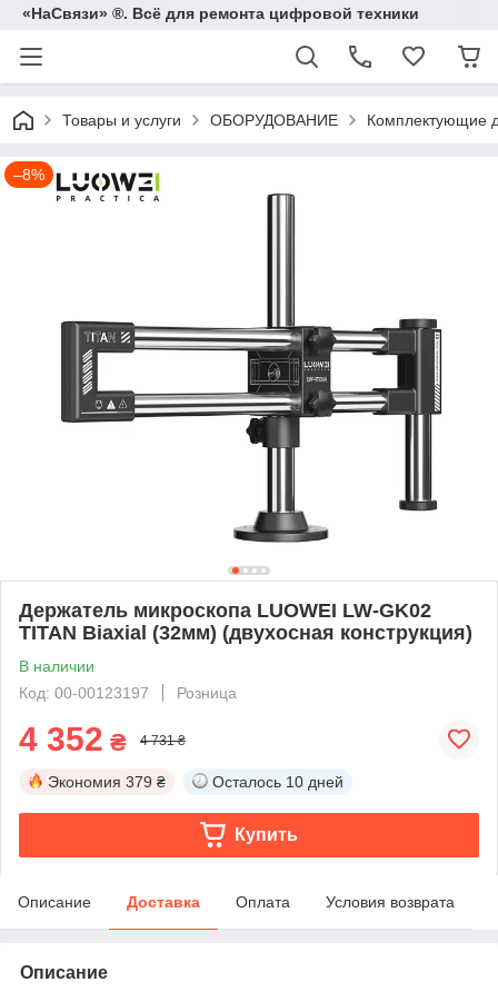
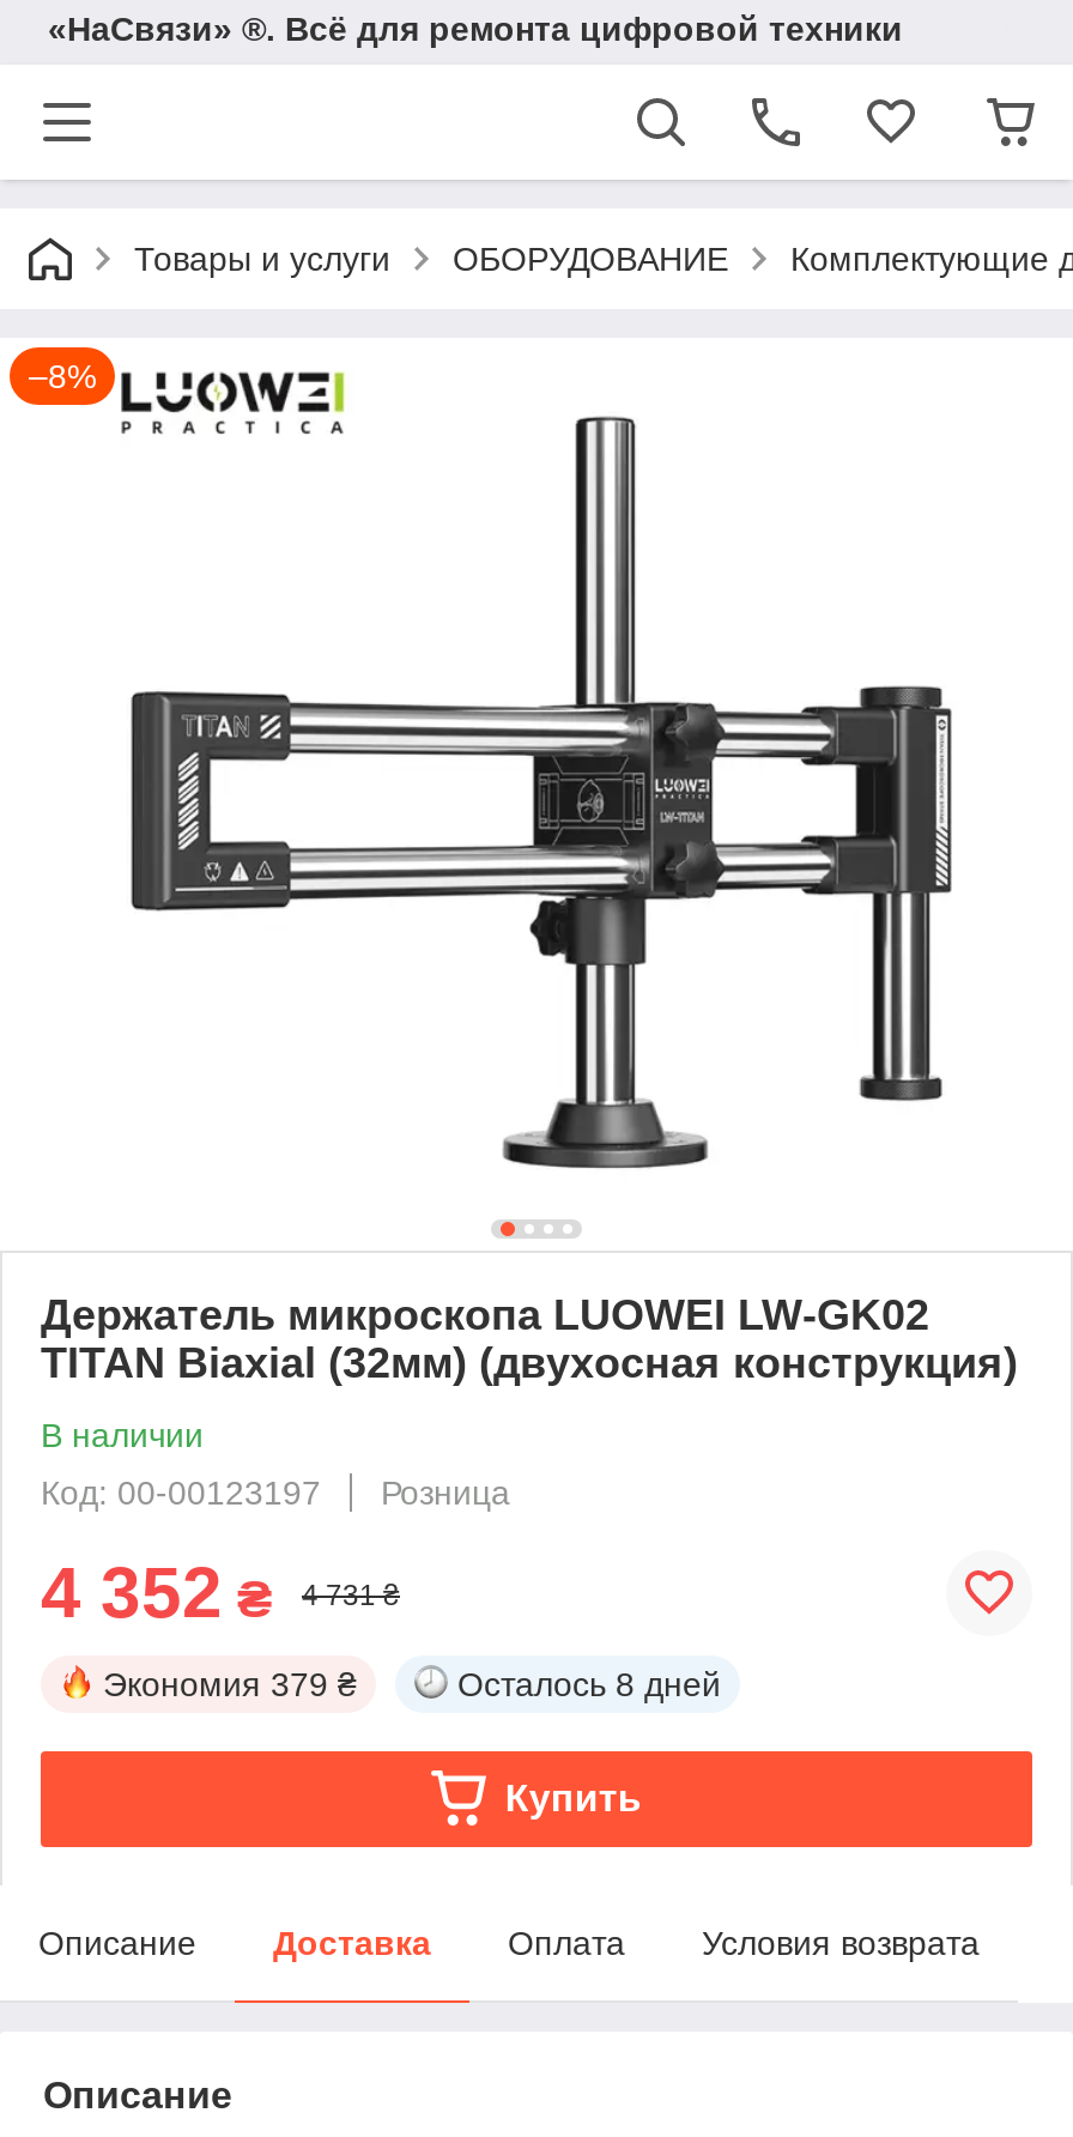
- Осталось 10 дней
+ Осталось 8 дней
